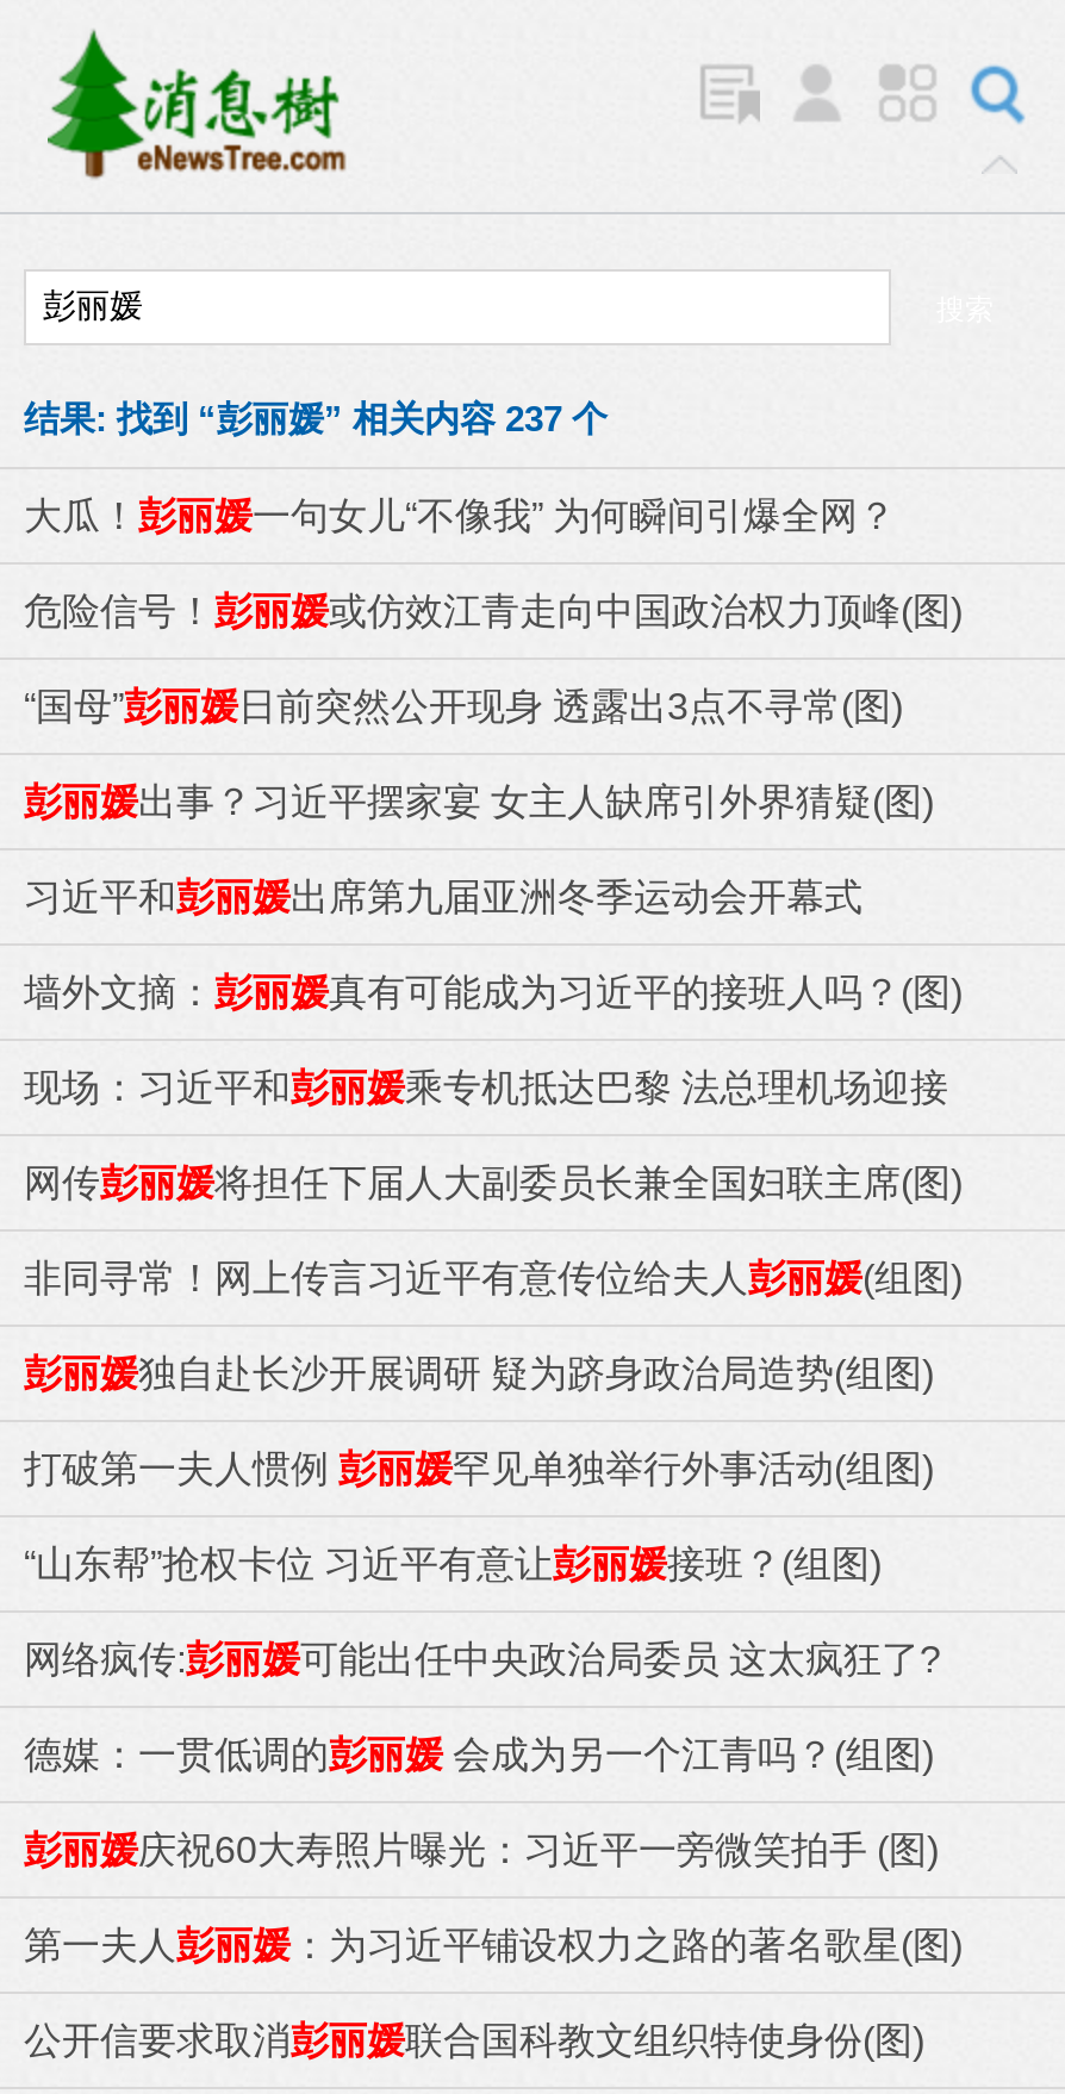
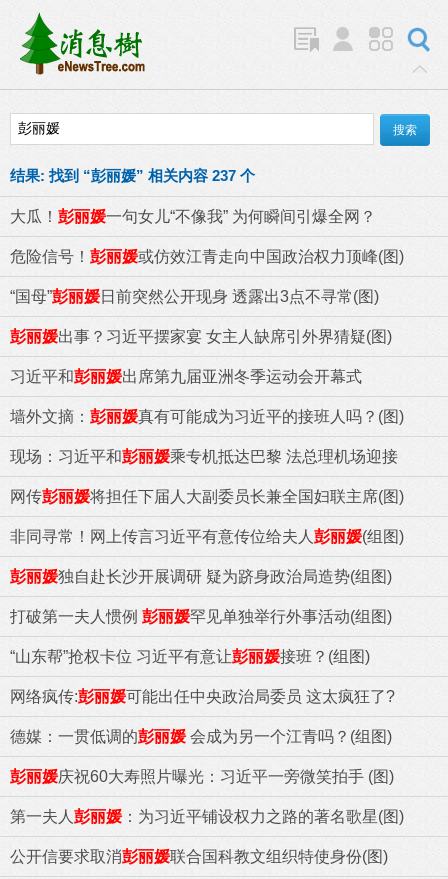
+ [image]
